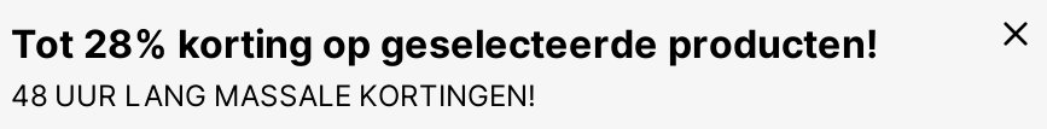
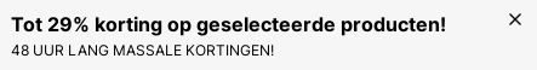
- Tot 28% korting op geselecteerde producten!
+ Tot 29% korting op geselecteerde producten!
